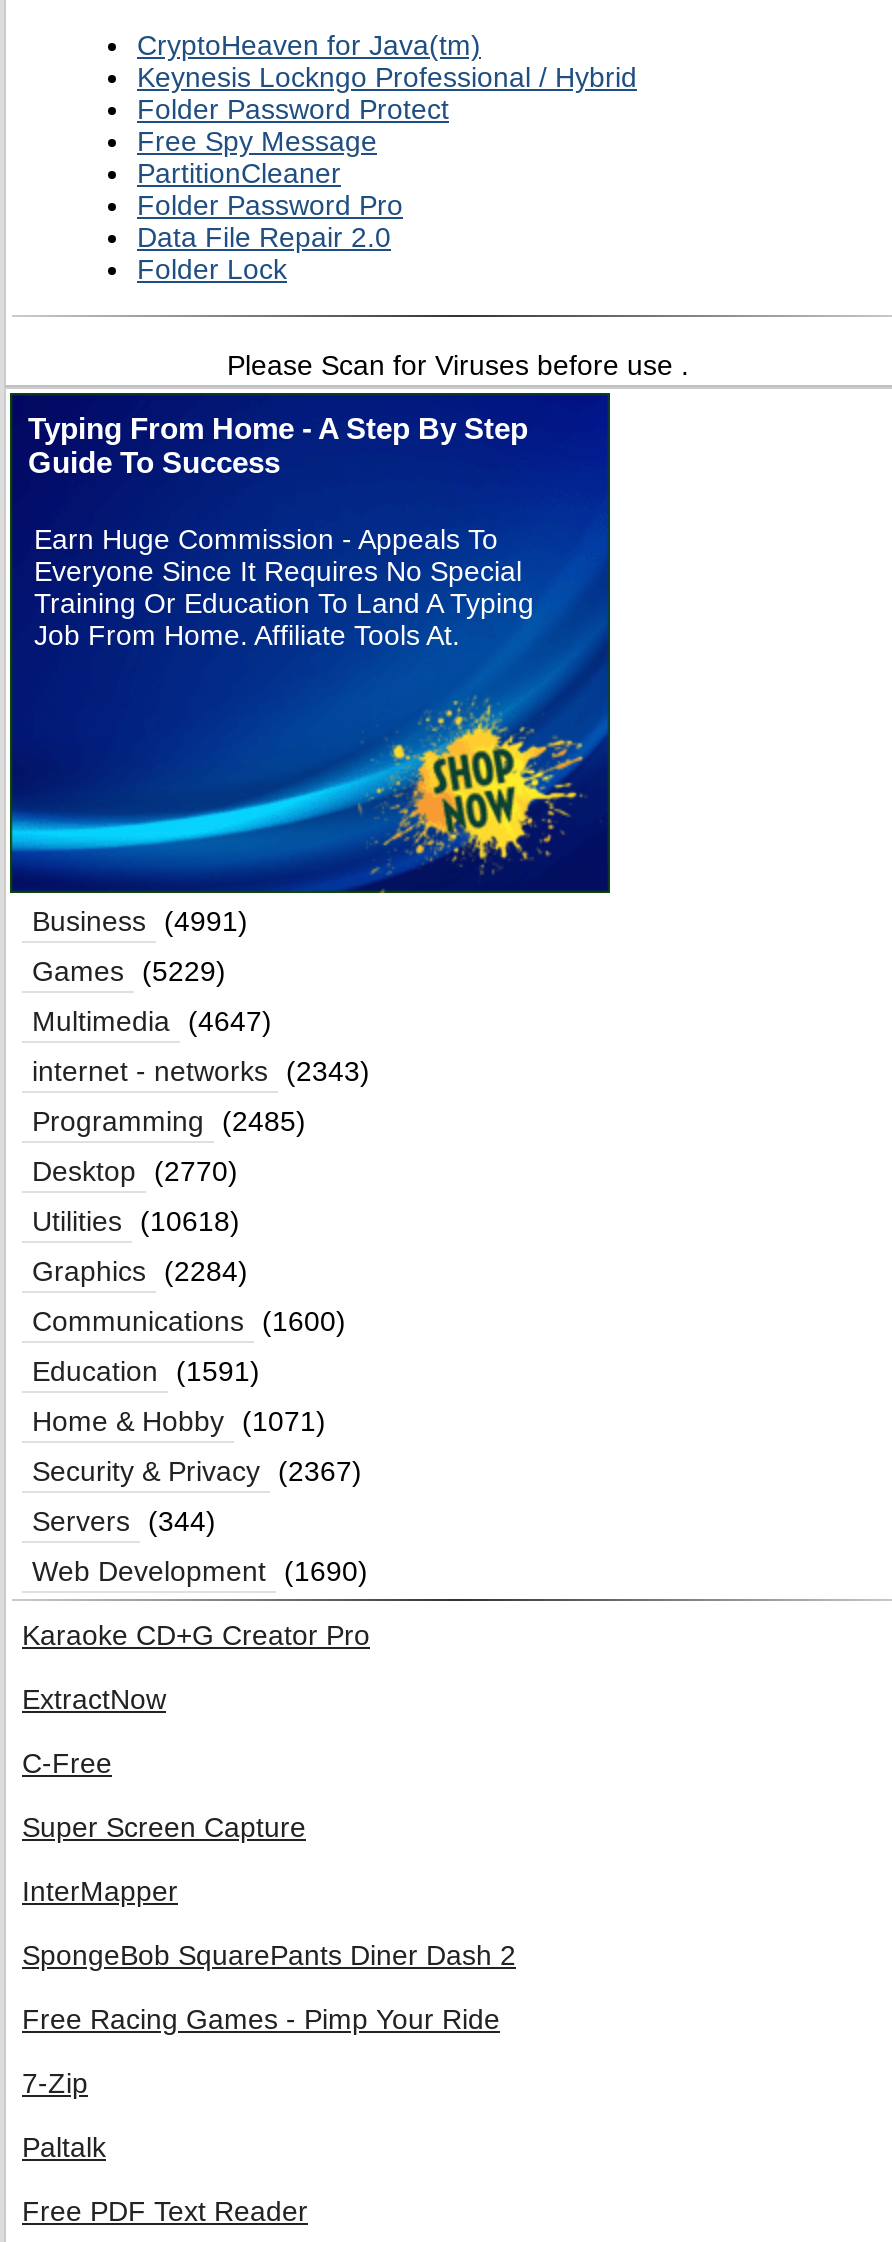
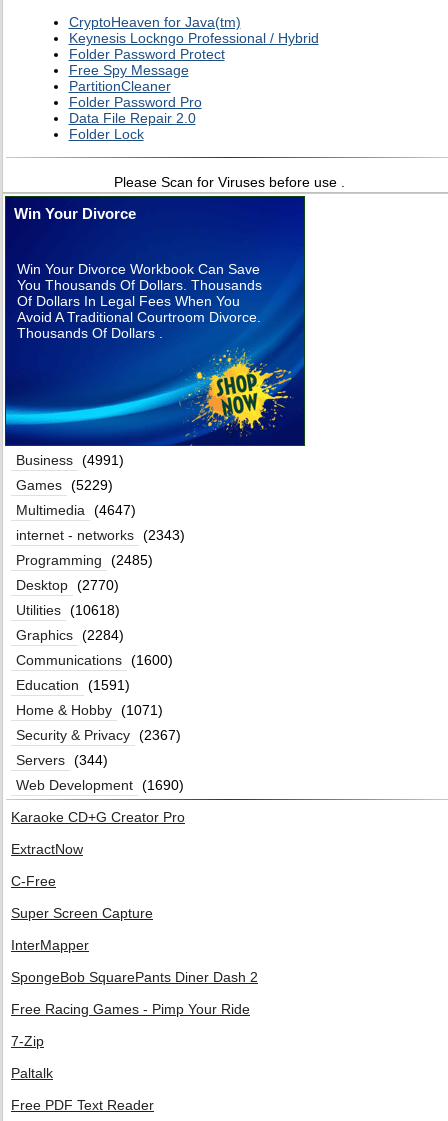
- Typing From Home - A Step By Step
- Guide To Success
+ Win Your Divorce

- Earn Huge Commission - Appeals To
- Everyone Since It Requires No Special
- Training Or Education To Land A Typing
- Job From Home. Affiliate Tools At.
+ Win Your Divorce Workbook Can Save
+ You Thousands Of Dollars. Thousands
+ Of Dollars In Legal Fees When You
+ Avoid A Traditional Courtroom Divorce.
+ Thousands Of Dollars .
